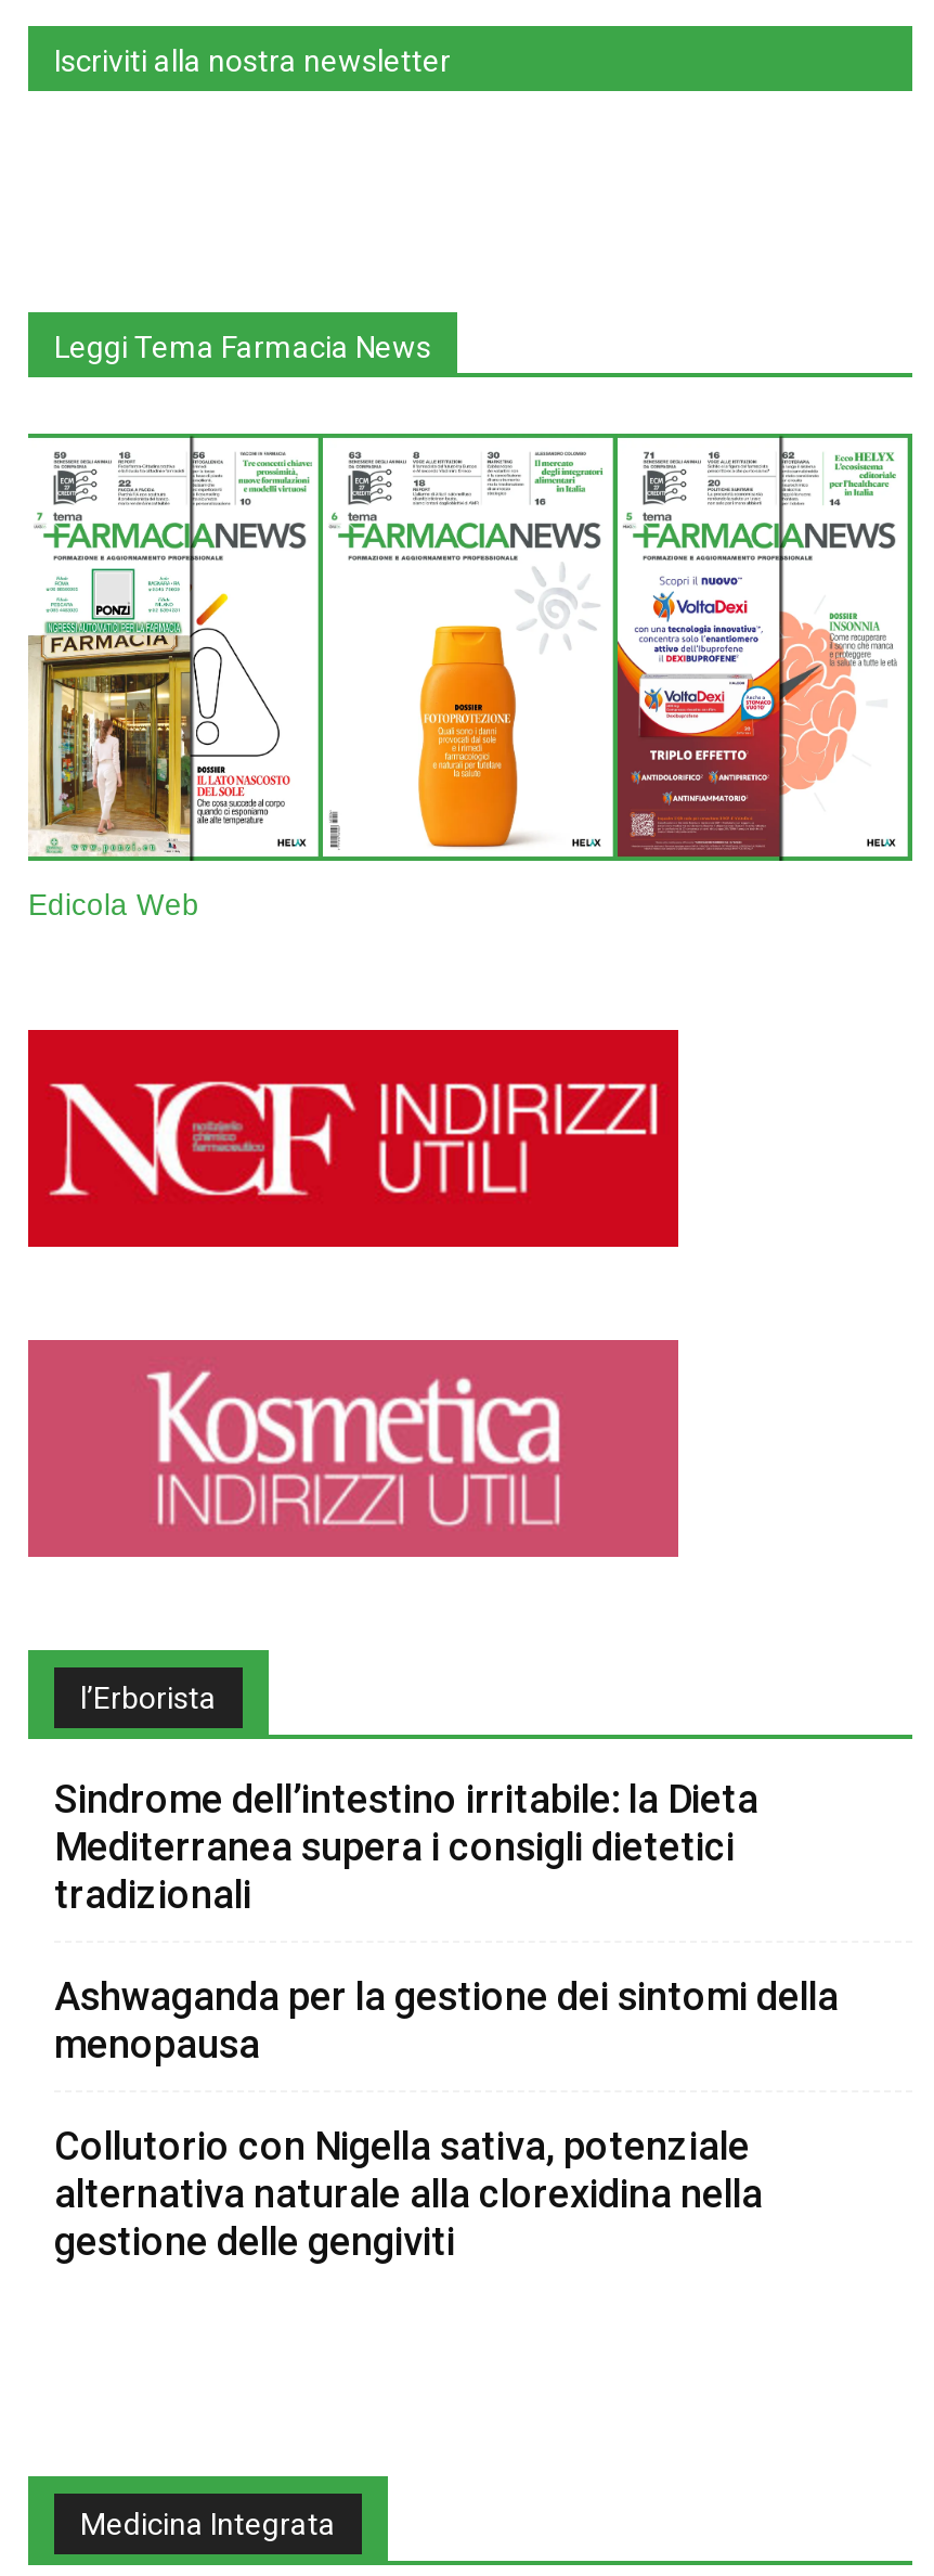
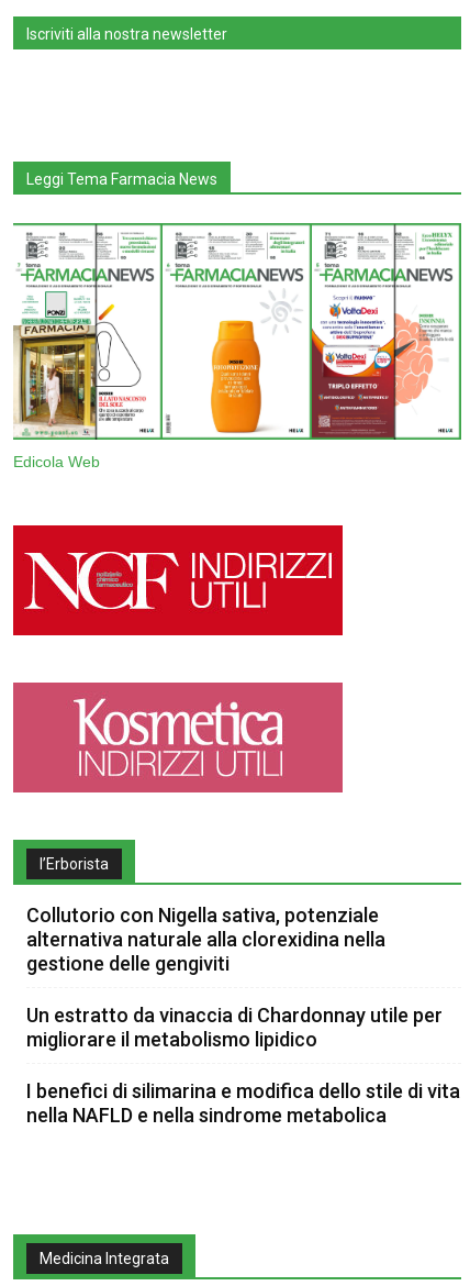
- Sindrome dell’intestino irritabile: la Dieta
- Mediterranea supera i consigli dietetici
- tradizionali
- Ashwaganda per la gestione dei sintomi della
- menopausa

moved up: Collutorio con Nigella sativa, potenziale | alternativa naturale alla clorexidina nella | gestione delle gengiviti

+ Un estratto da vinaccia di Chardonnay utile per
+ migliorare il metabolismo lipidico
+ I benefici di silimarina e modifica dello stile di vita
+ nella NAFLD e nella sindrome metabolica
